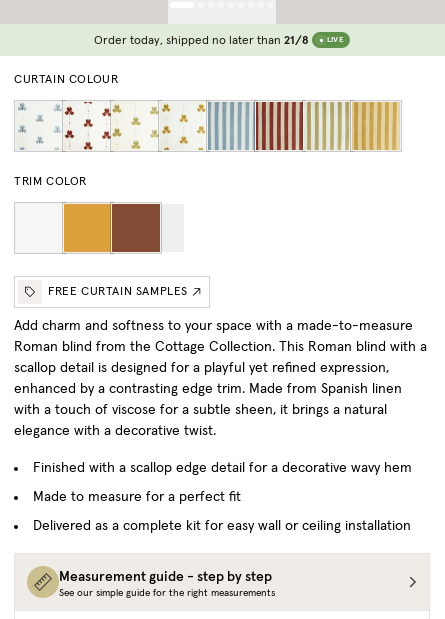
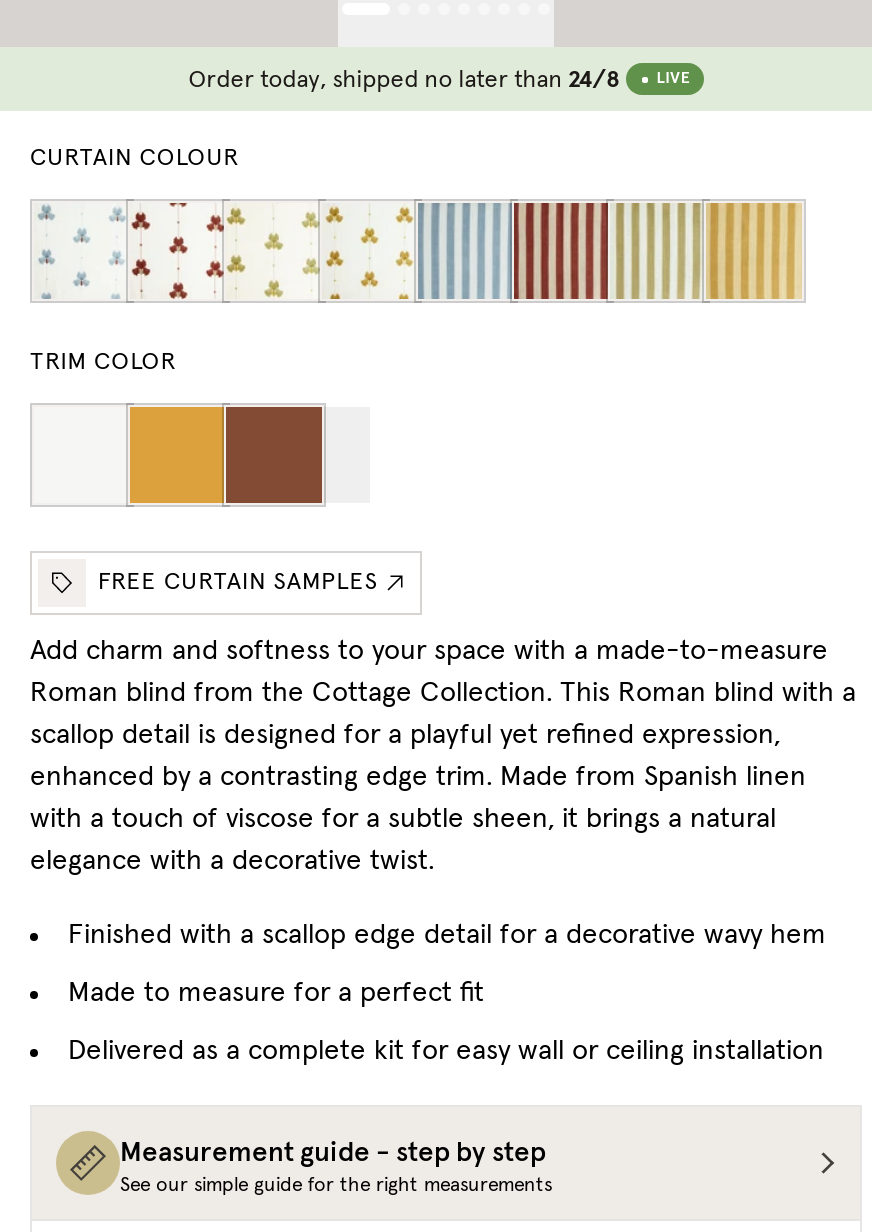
- Order today, shipped no later than 21/8
+ Order today, shipped no later than 24/8
